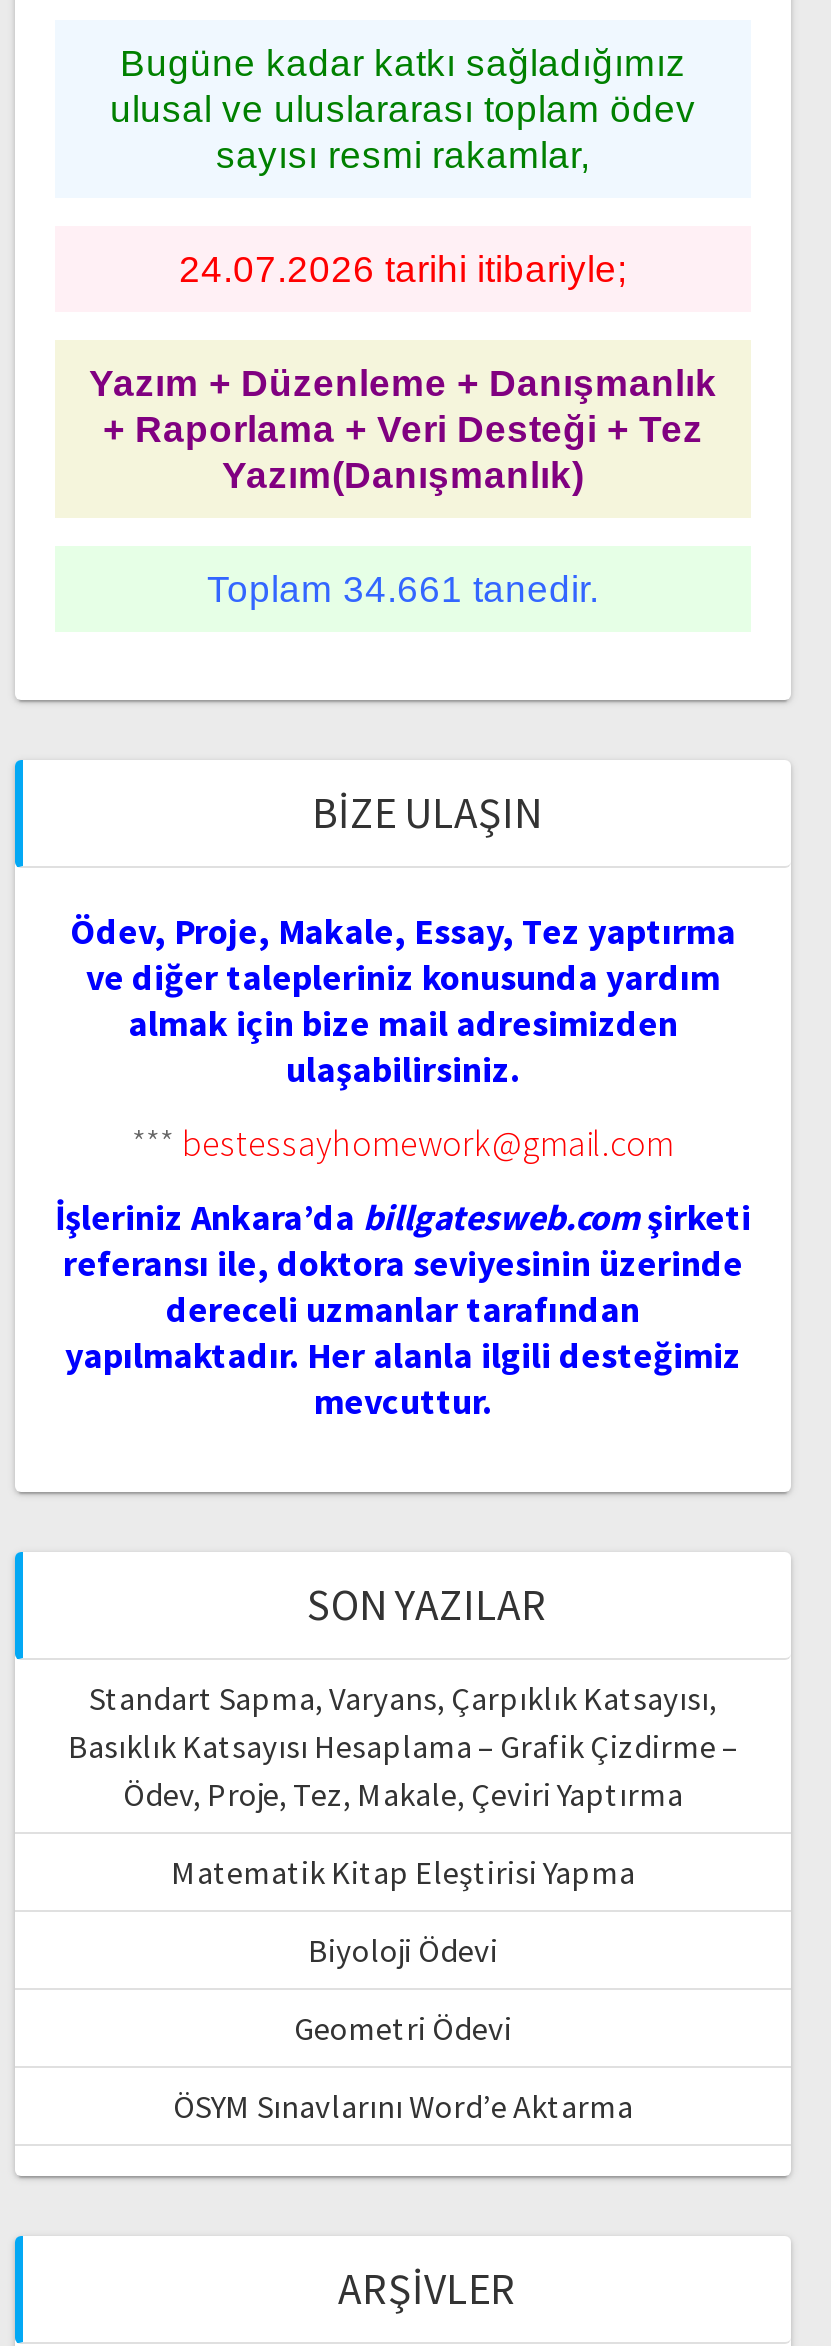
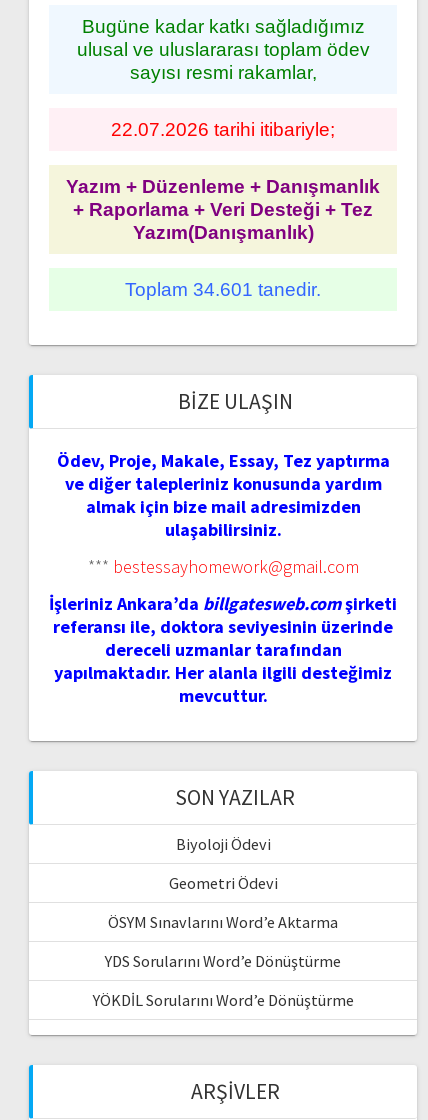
- 24.07.2026 tarihi itibariyle;
+ 22.07.2026 tarihi itibariyle;

- Toplam 34.661 tanedir.
+ Toplam 34.601 tanedir.

- Standart Sapma, Varyans, Çarpıklık Katsayısı,
- Basıklık Katsayısı Hesaplama – Grafik Çizdirme –
- Ödev, Proje, Tez, Makale, Çeviri Yaptırma
- Matematik Kitap Eleştirisi Yapma

moved up: Biyoloji Ödevi | Geometri Ödevi | ÖSYM Sınavlarını Word’e Aktarma

+ YDS Sorularını Word’e Dönüştürme
+ YÖKDİL Sorularını Word’e Dönüştürme
